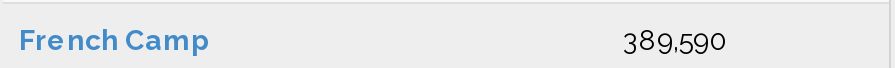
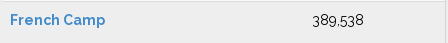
- 389,590
+ 389,538
